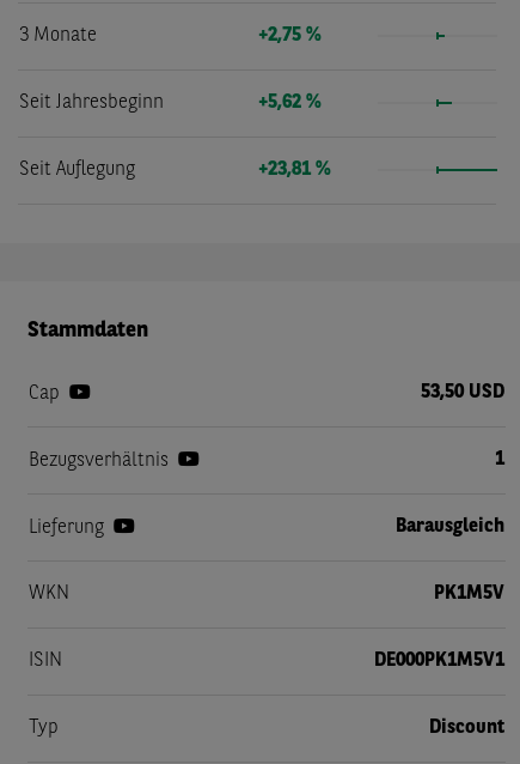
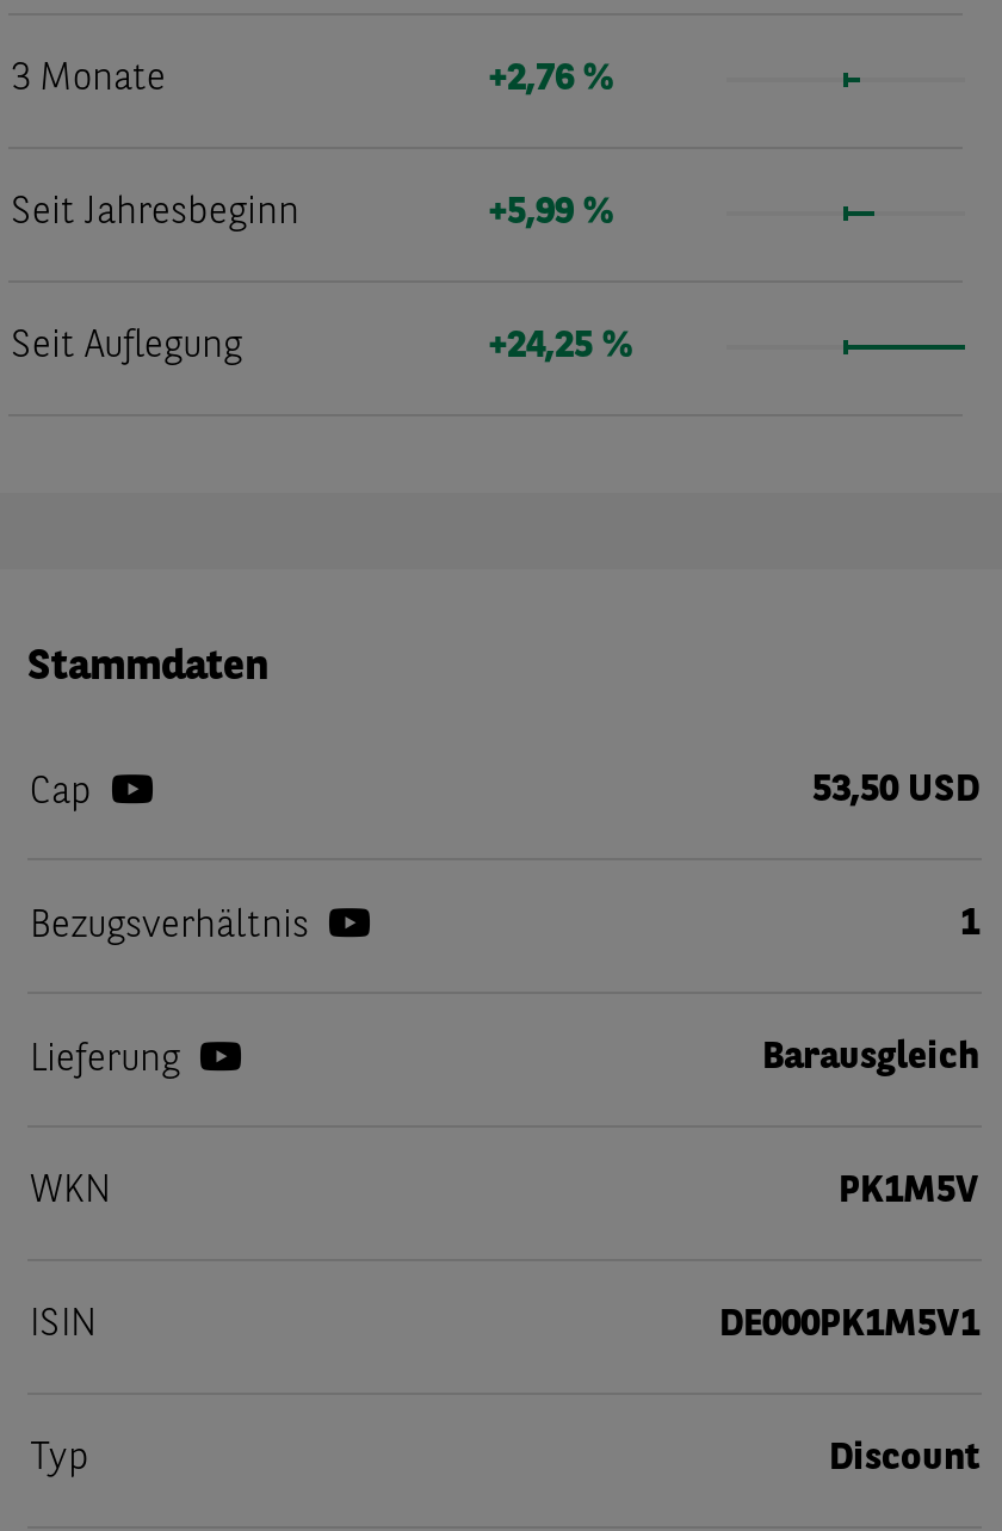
- +2,75 %
+ +2,76 %

- +5,62 %
+ +5,99 %

- +23,81 %
+ +24,25 %
